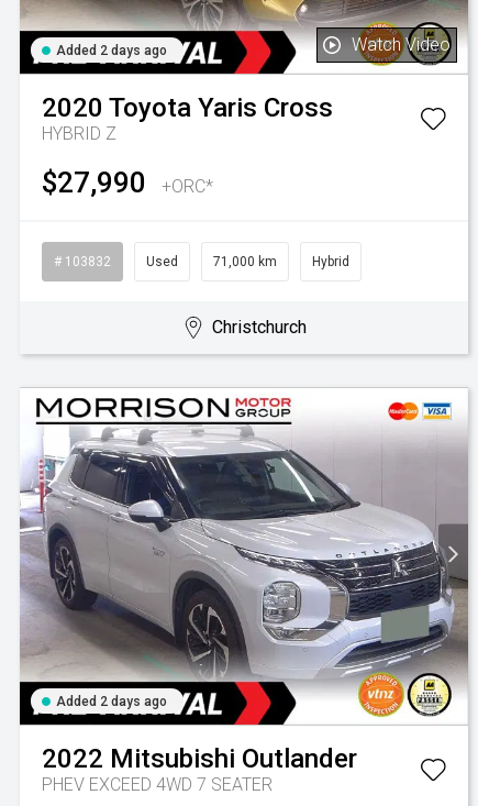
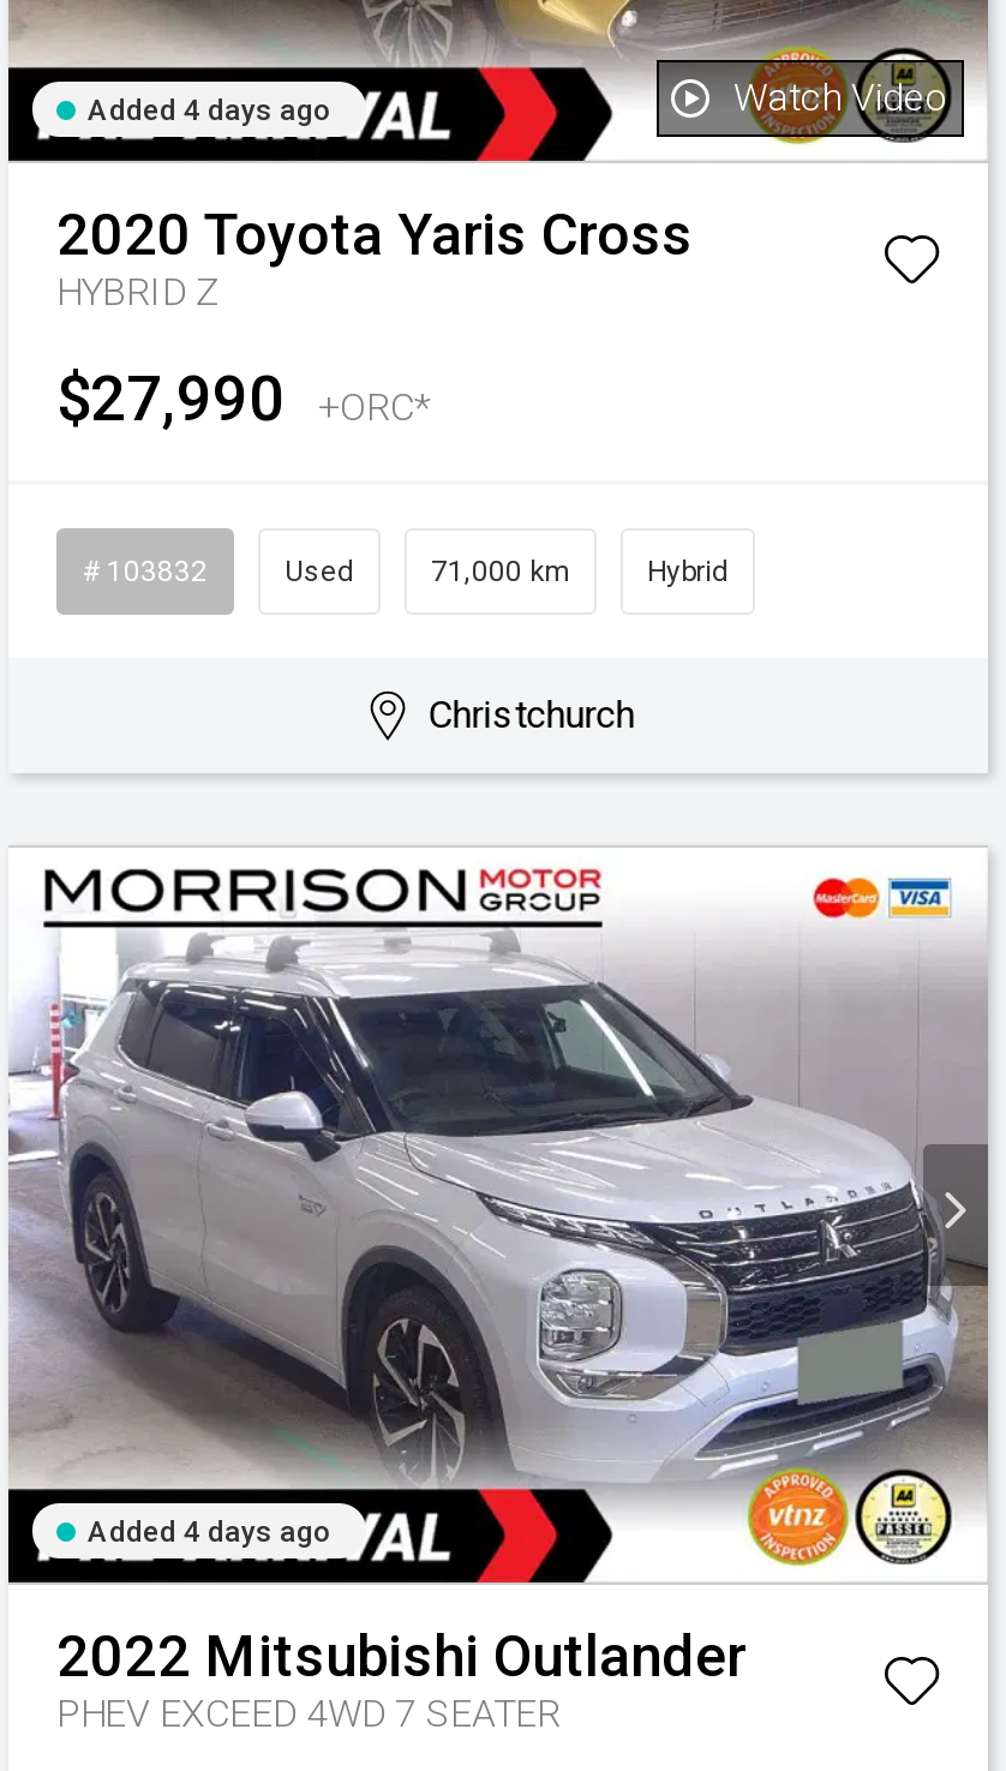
- Added 2 days ago
+ Added 4 days ago

- Added 2 days ago
+ Added 4 days ago
